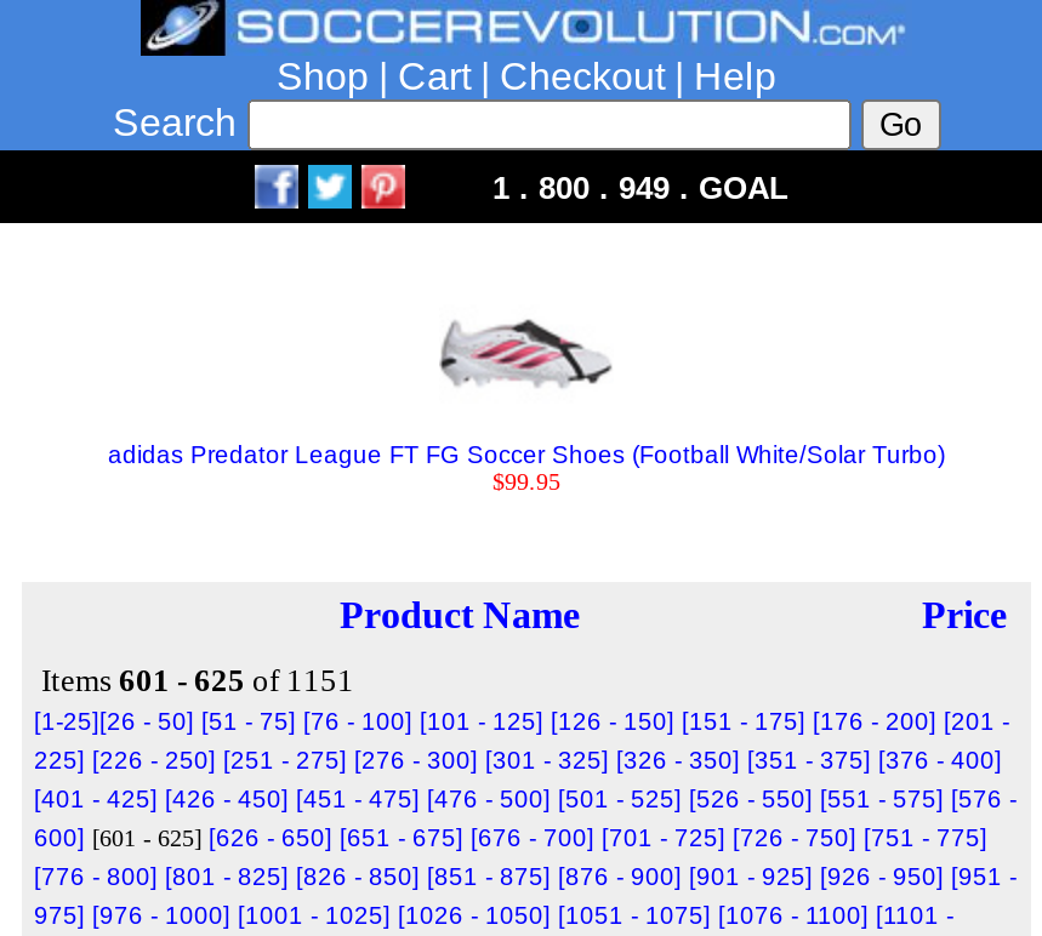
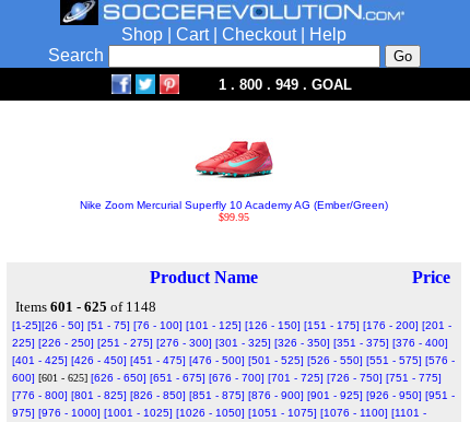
- [image]
- adidas Predator League FT FG Soccer Shoes (Football White/Solar Turbo)
+ [image]
+ Nike Zoom Mercurial Superfly 10 Academy AG (Ember/Green)

- Items 601 - 625 of 1151
+ Items 601 - 625 of 1148
